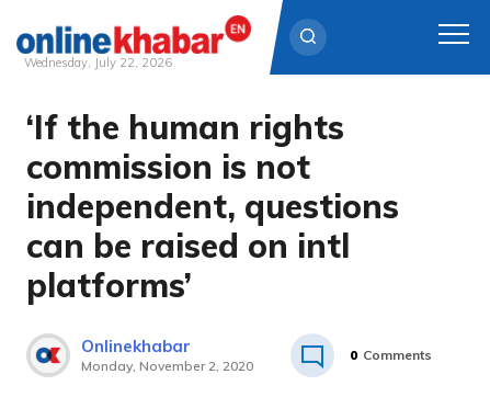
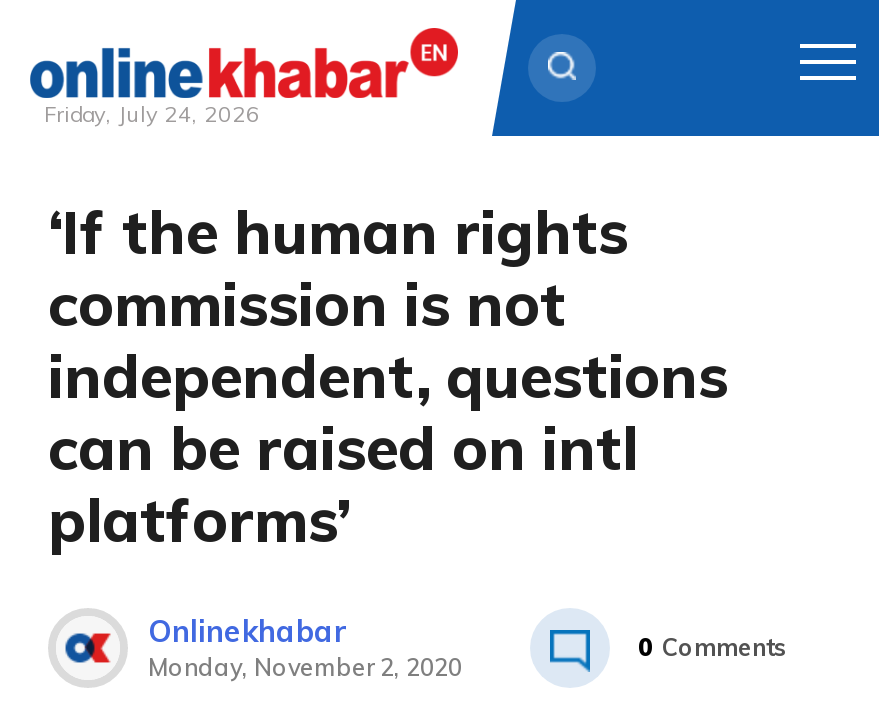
- Wednesday, July 22, 2026
+ Friday, July 24, 2026
